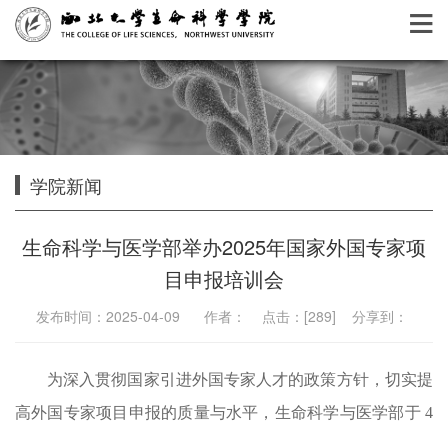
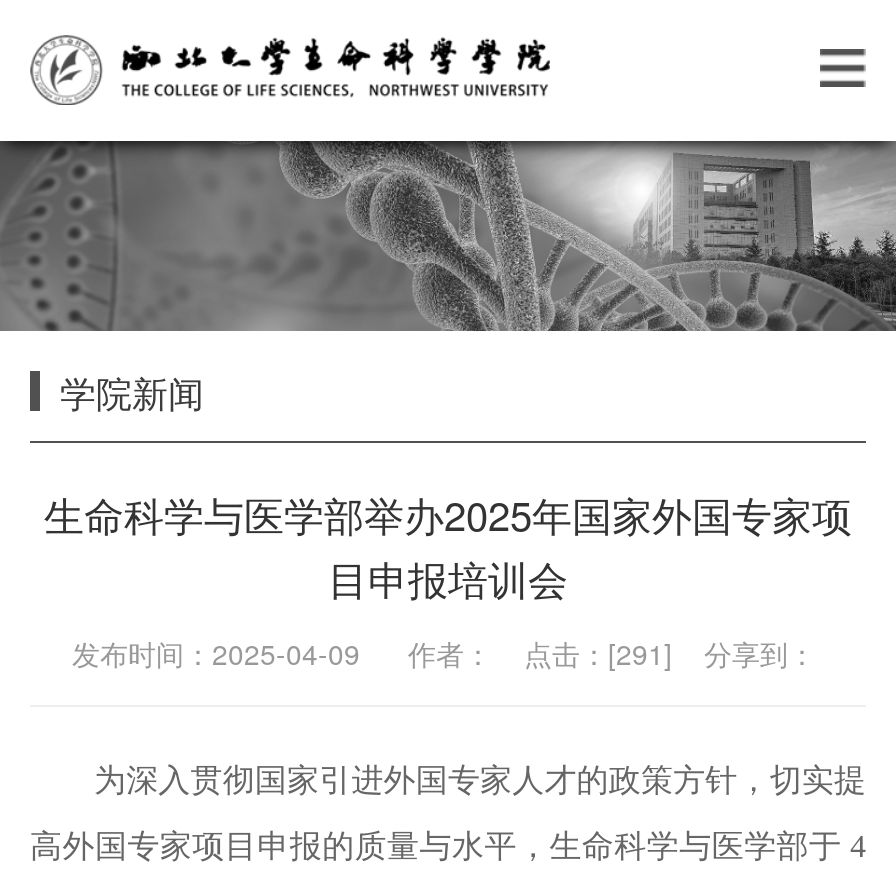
- 发布时间：2025-04-09 作者： 点击：[289] 分享到：
+ 发布时间：2025-04-09 作者： 点击：[291] 分享到：
